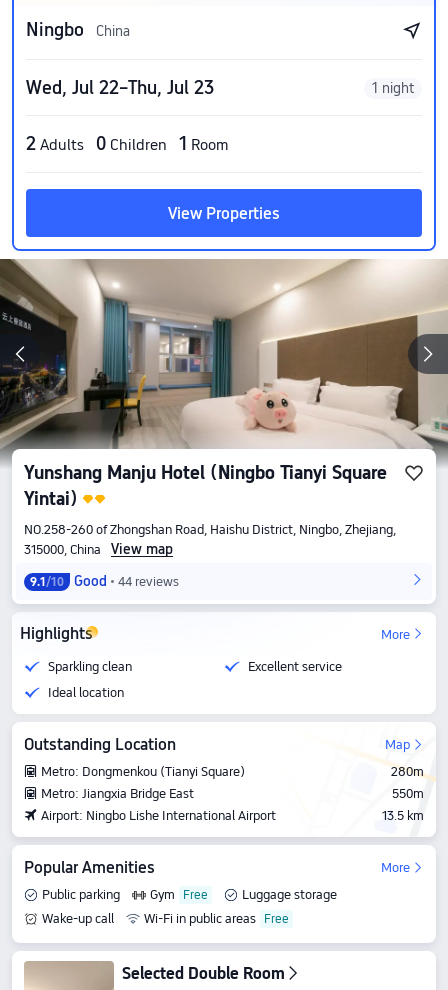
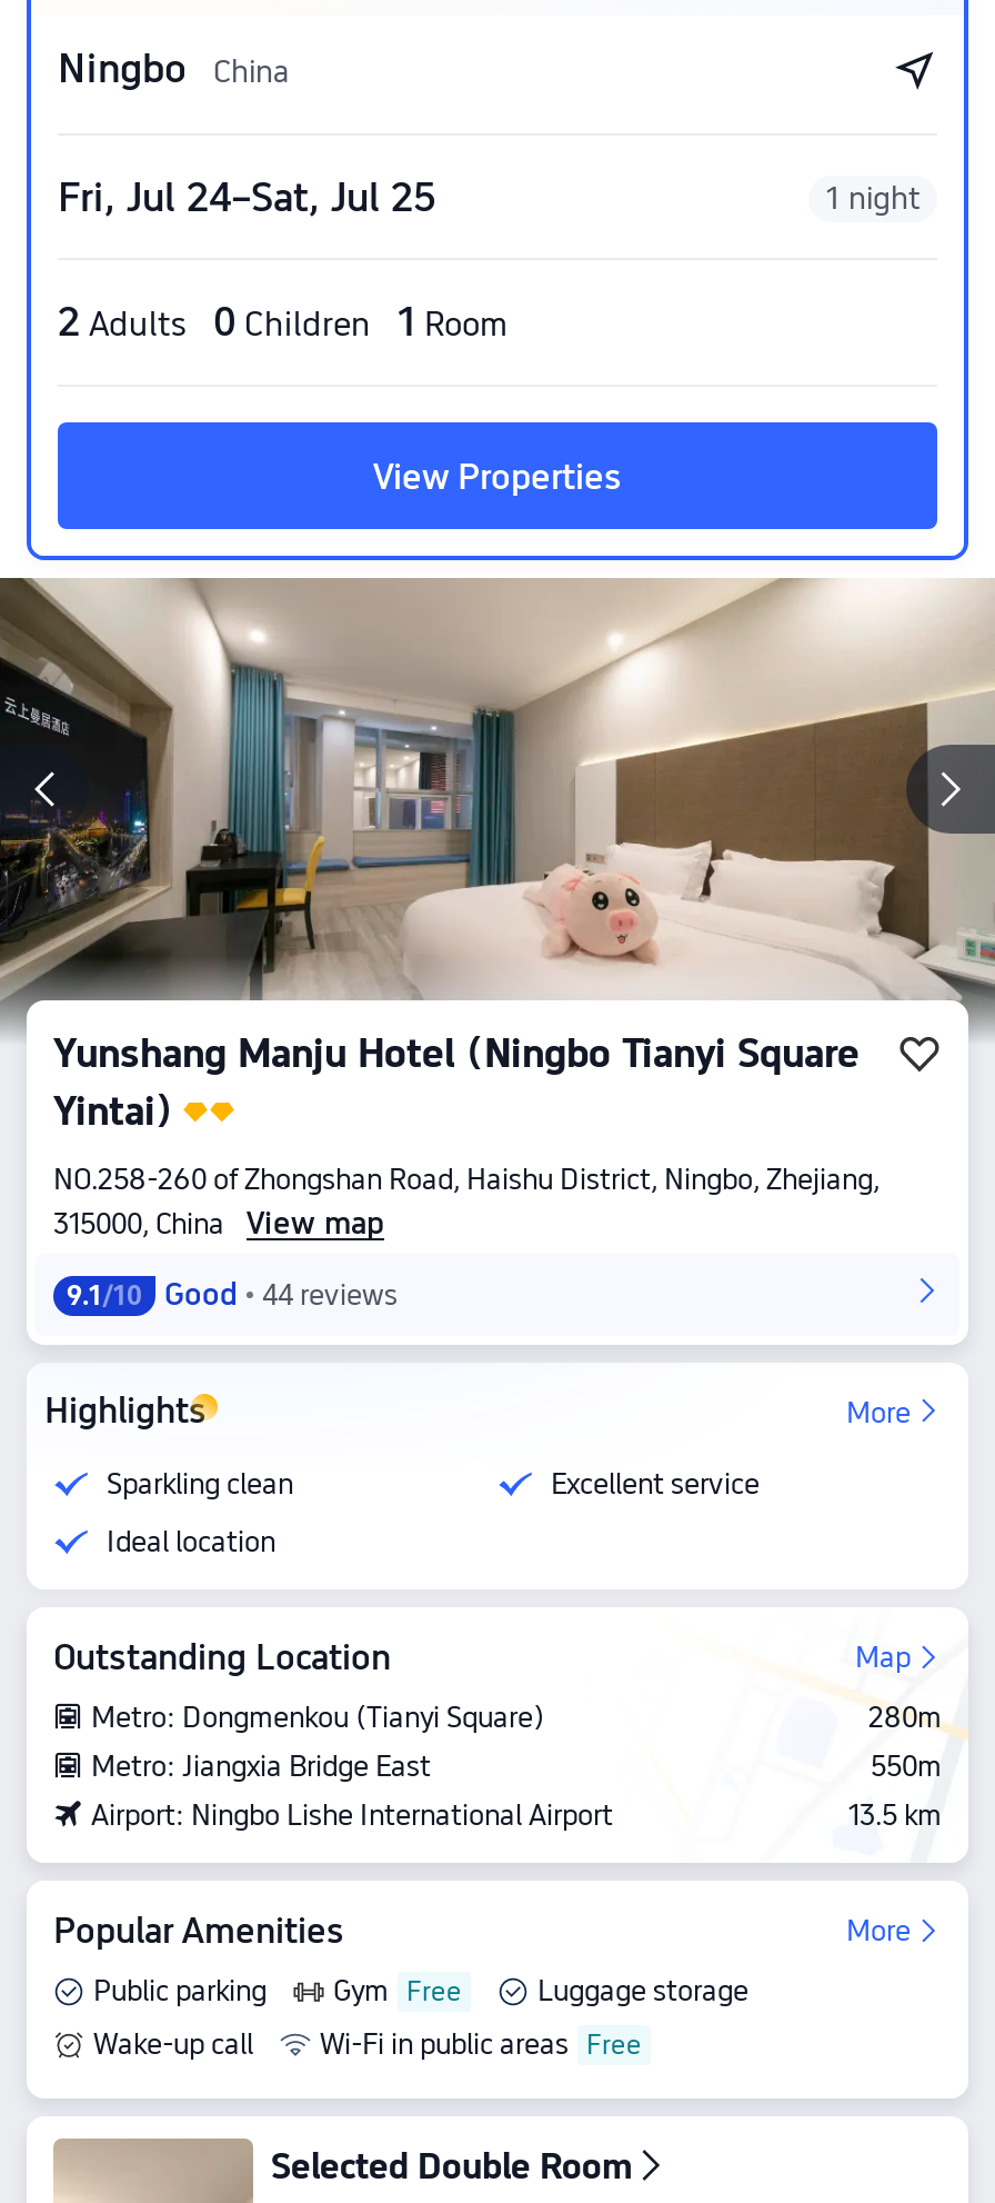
- Wed, Jul 22–Thu, Jul 23
+ Fri, Jul 24–Sat, Jul 25
